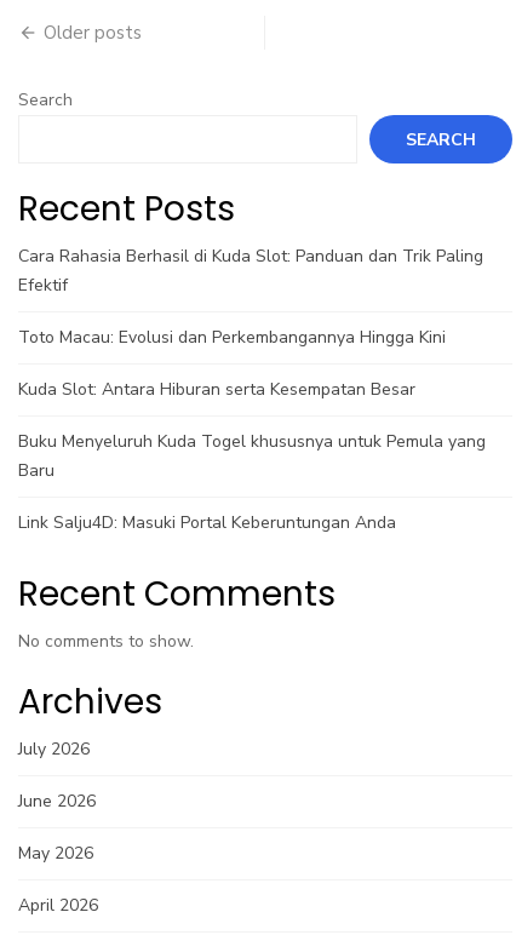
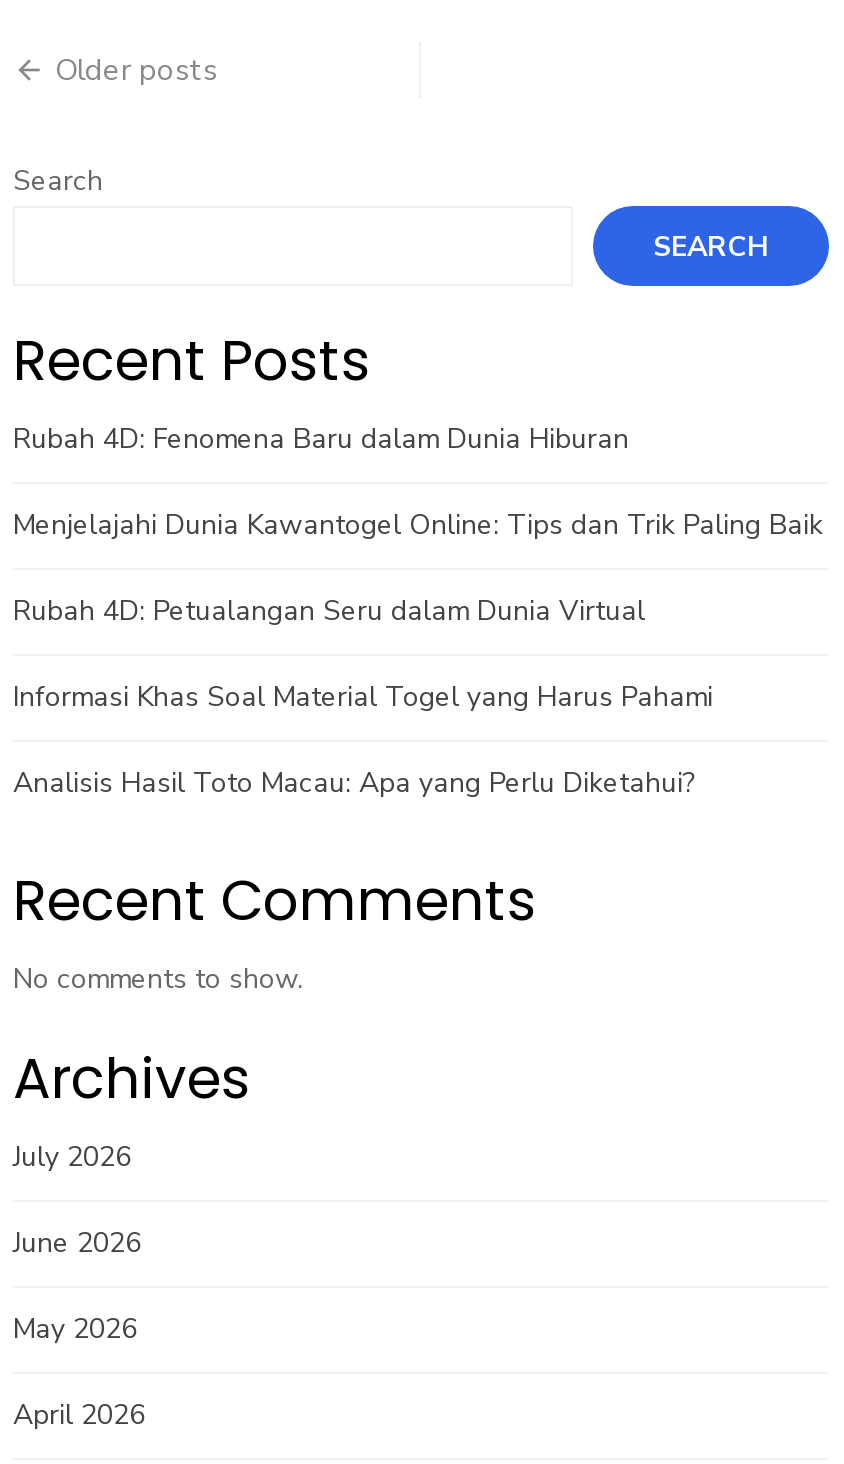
- Cara Rahasia Berhasil di Kuda Slot: Panduan dan Trik Paling
- Efektif
+ Rubah 4D: Fenomena Baru dalam Dunia Hiburan

- Toto Macau: Evolusi dan Perkembangannya Hingga Kini
+ Menjelajahi Dunia Kawantogel Online: Tips dan Trik Paling Baik

- Kuda Slot: Antara Hiburan serta Kesempatan Besar
+ Rubah 4D: Petualangan Seru dalam Dunia Virtual

- Buku Menyeluruh Kuda Togel khususnya untuk Pemula yang
- Baru
+ Informasi Khas Soal Material Togel yang Harus Pahami

- Link Salju4D: Masuki Portal Keberuntungan Anda
+ Analisis Hasil Toto Macau: Apa yang Perlu Diketahui?
